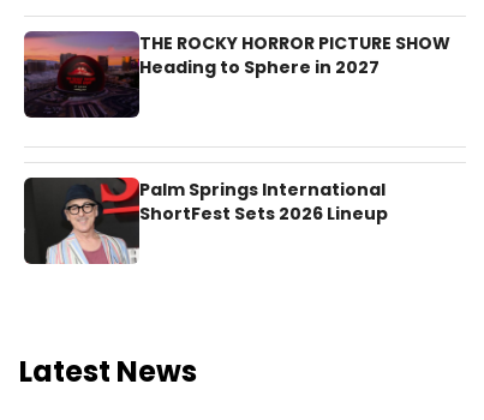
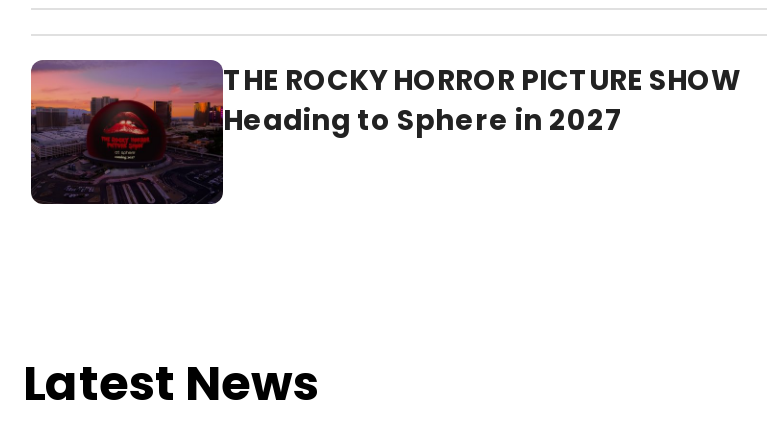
- [image]
- Palm Springs International
- ShortFest Sets 2026 Lineup
